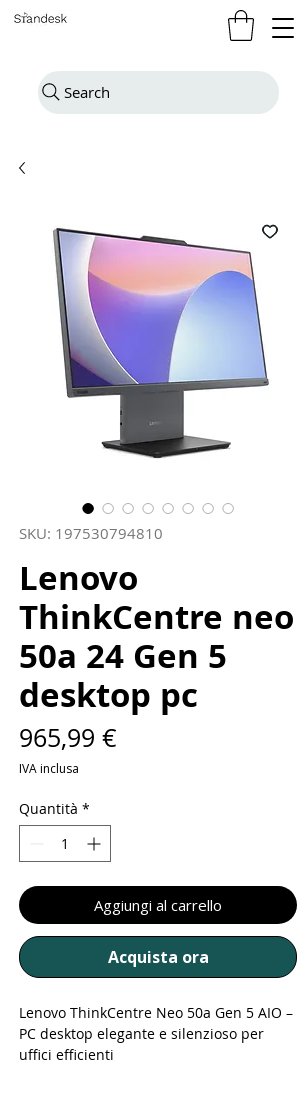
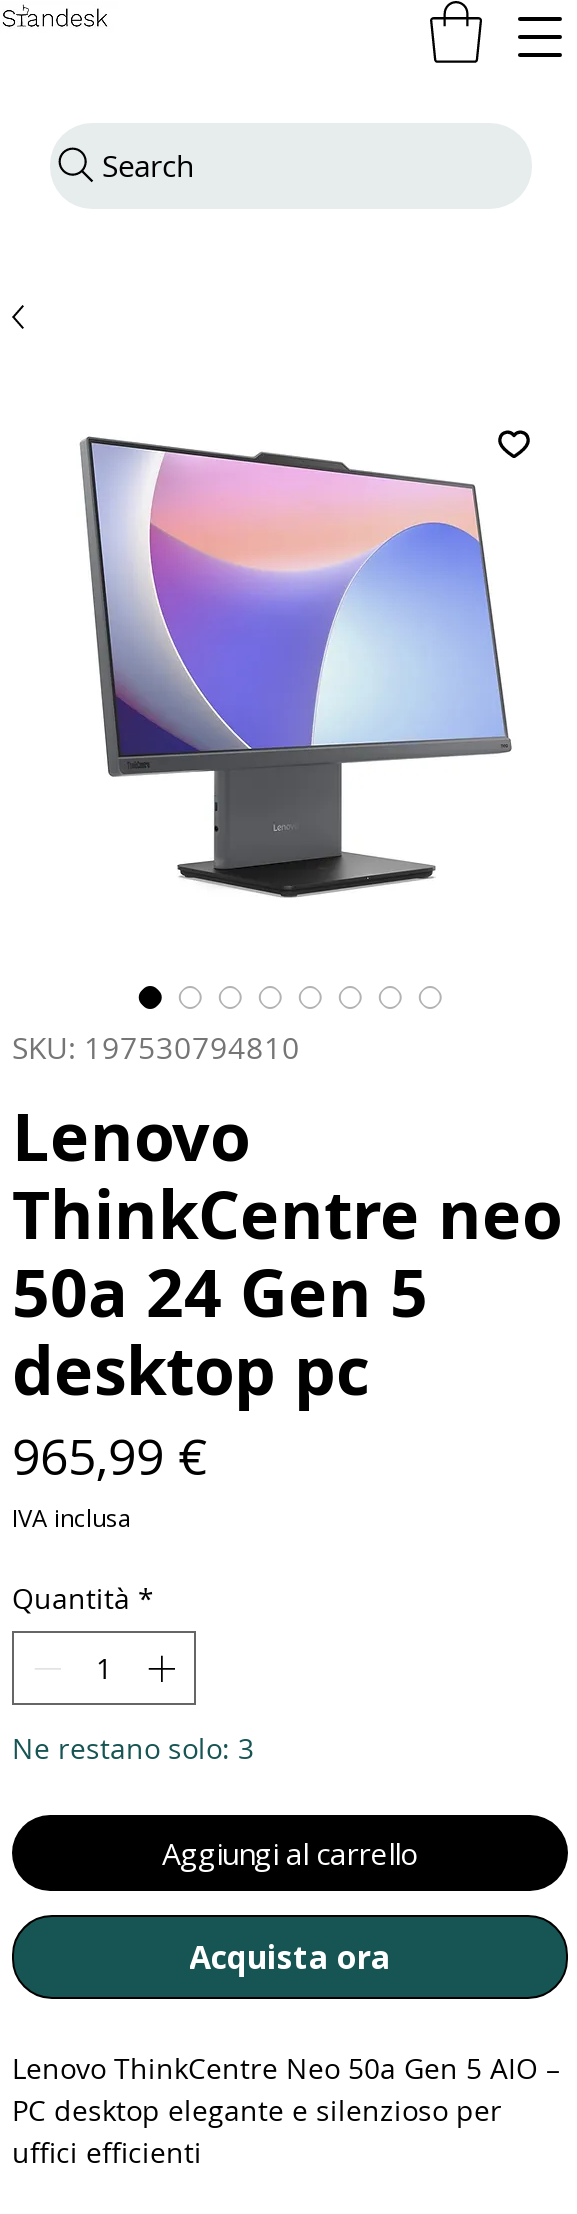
+ Ne restano solo: 3
